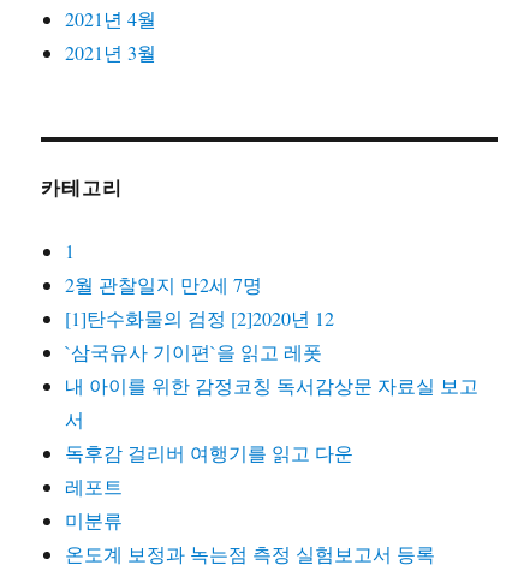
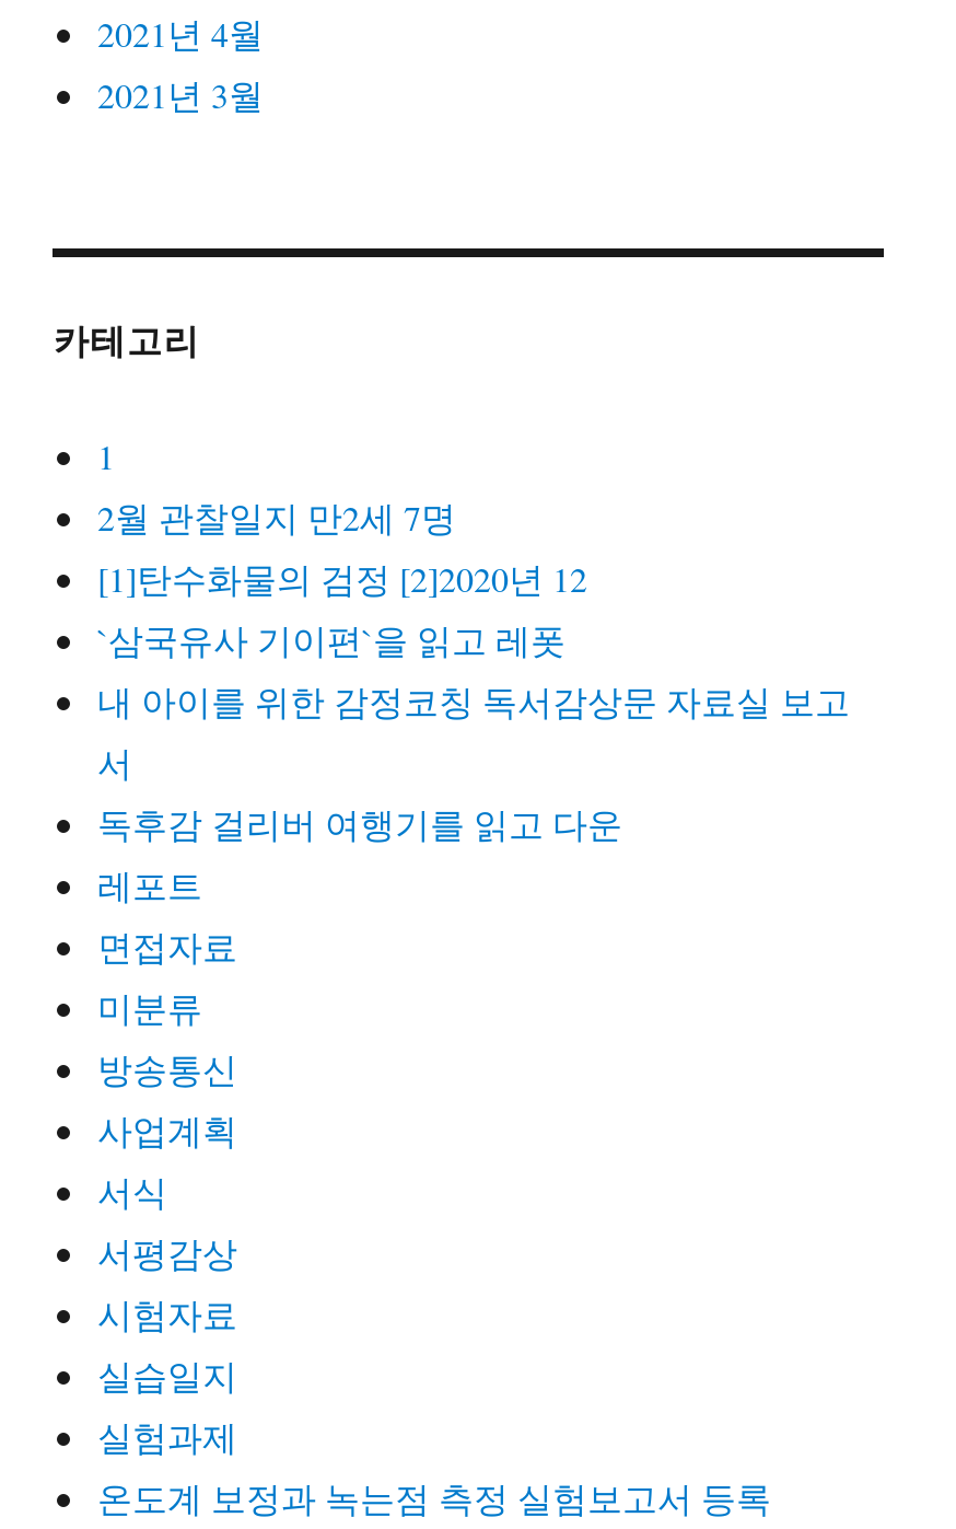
+ 면접자료

+ 방송통신
+ 사업계획
+ 서식
+ 서평감상
+ 시험자료
+ 실습일지
+ 실험과제
